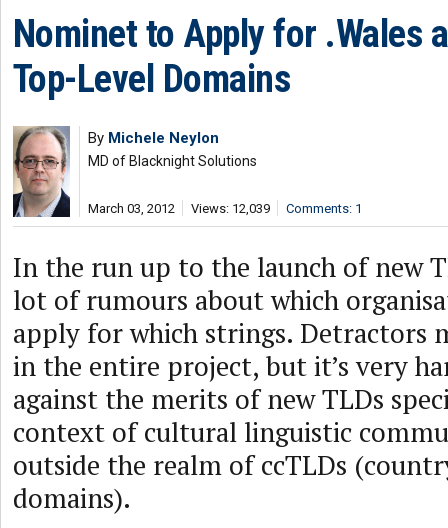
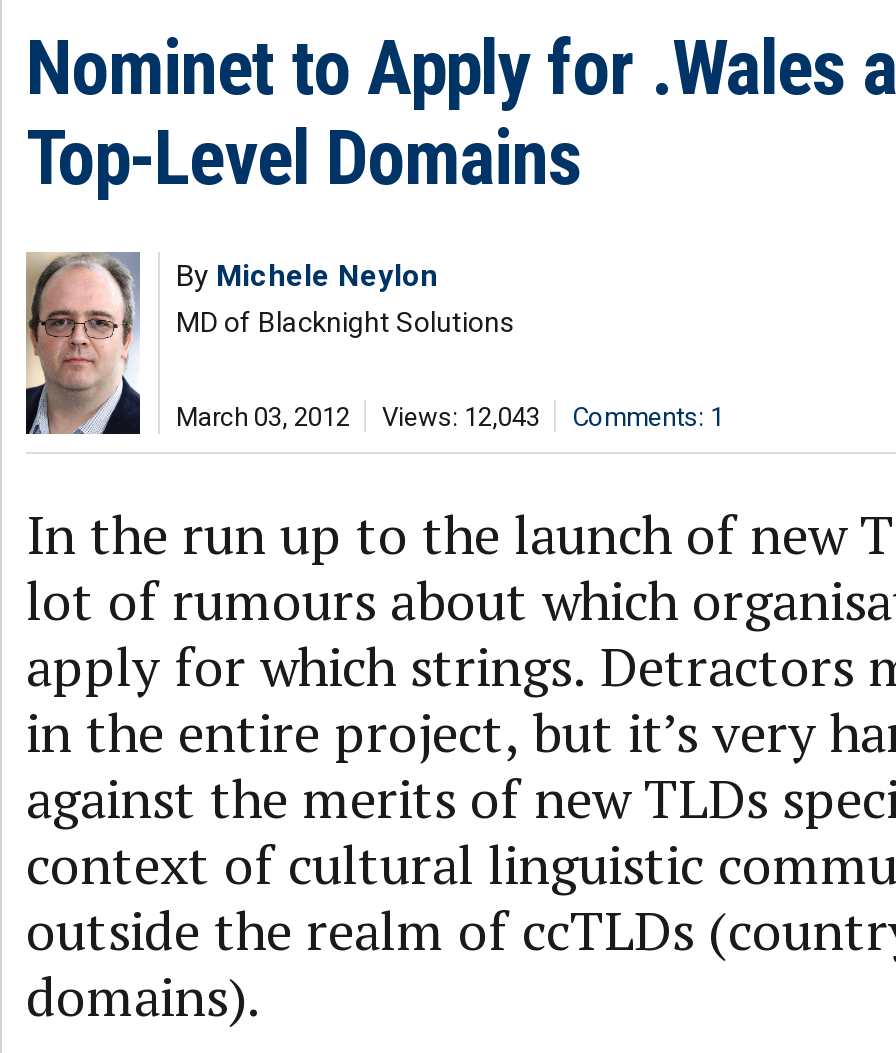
- March 03, 2012 Views: 12,039 Comments: 1
+ March 03, 2012 Views: 12,043 Comments: 1
